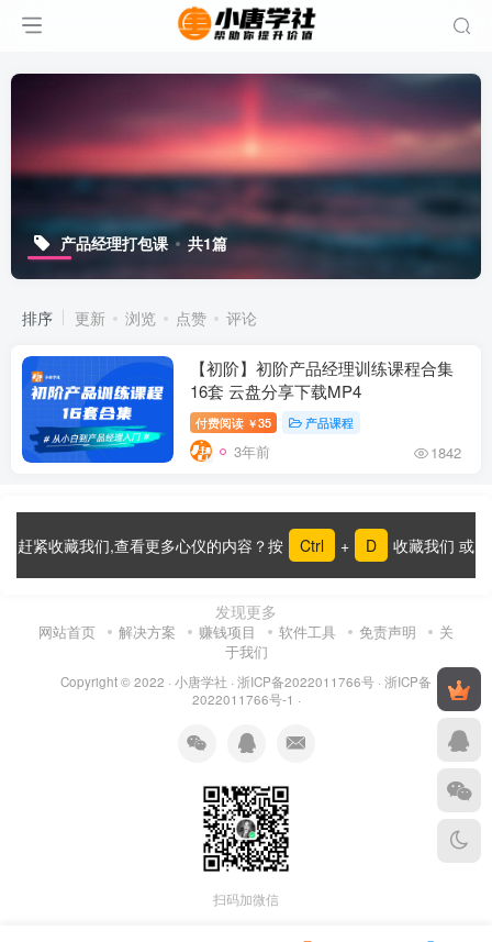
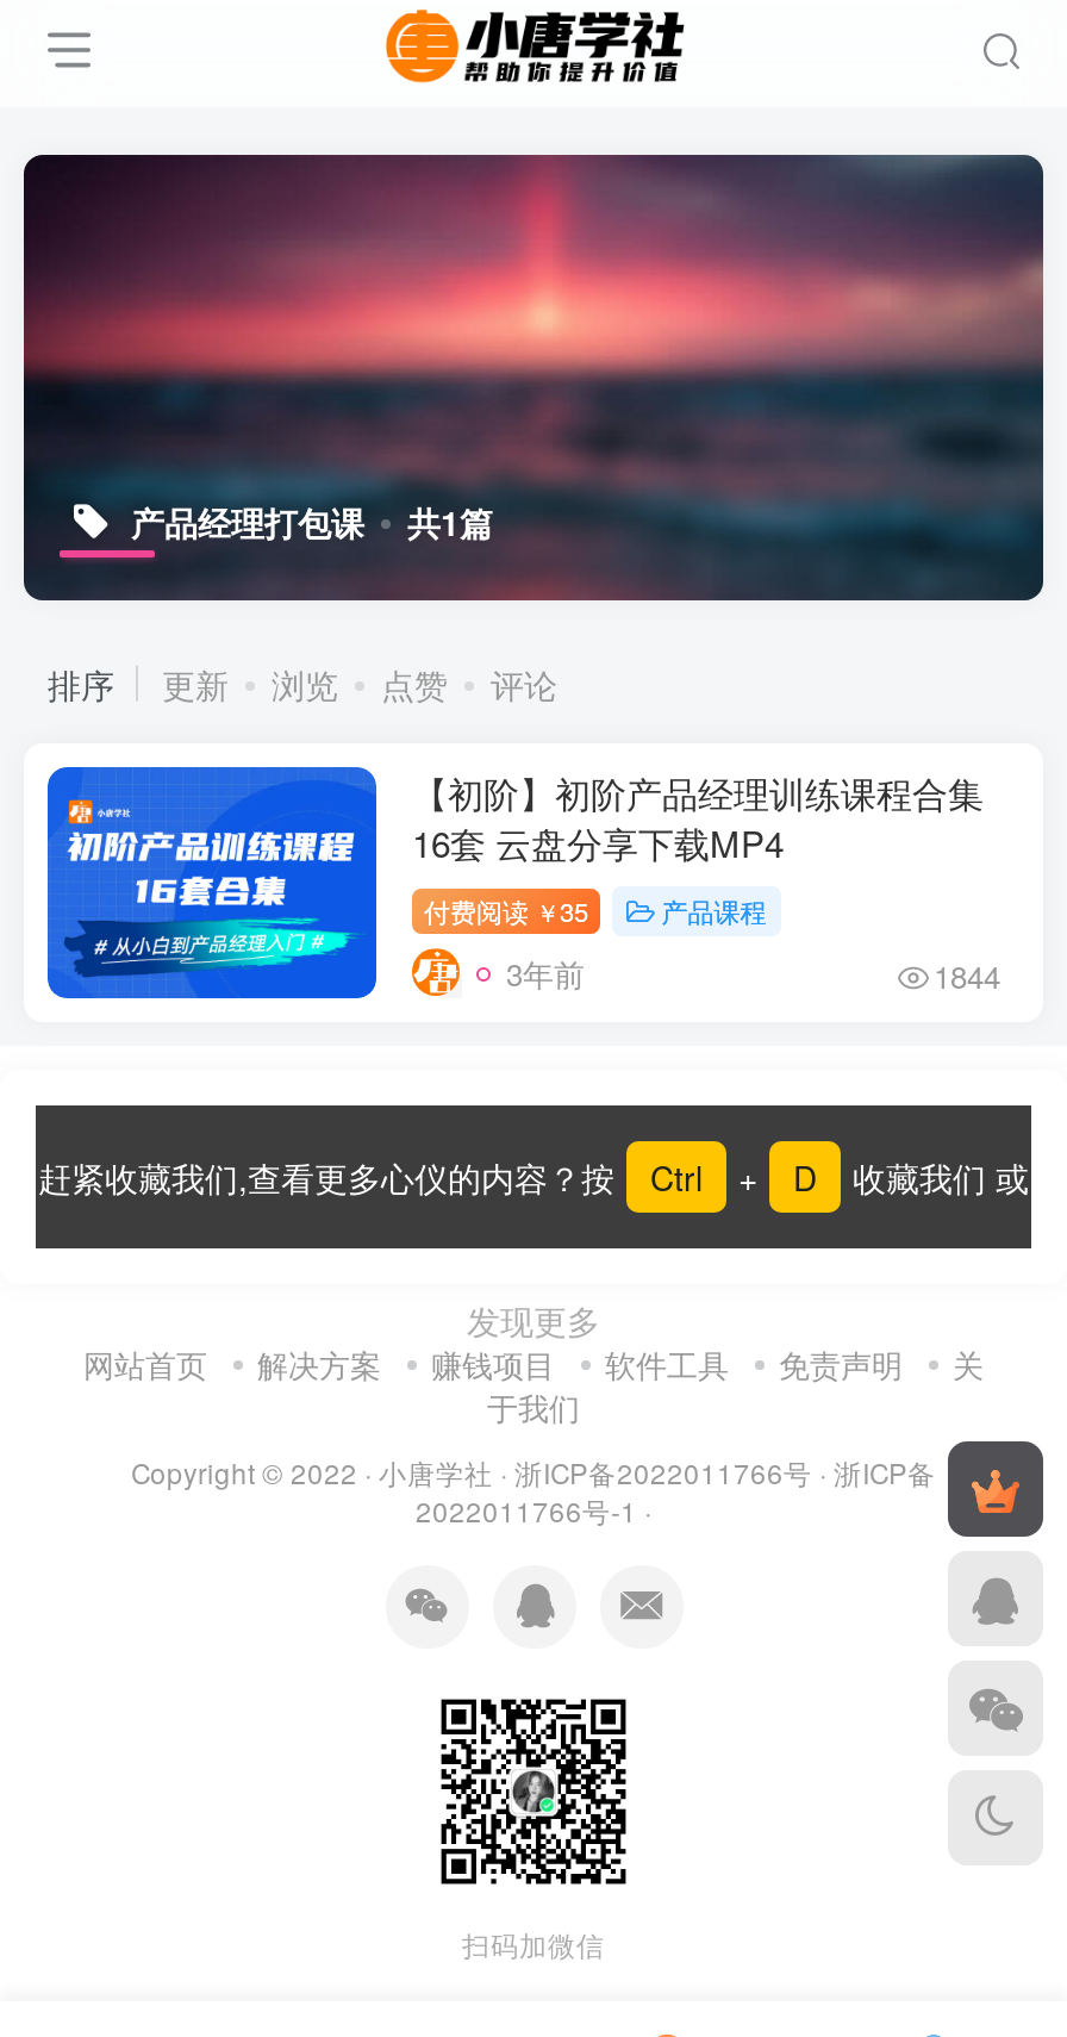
- 1842
+ 1844
